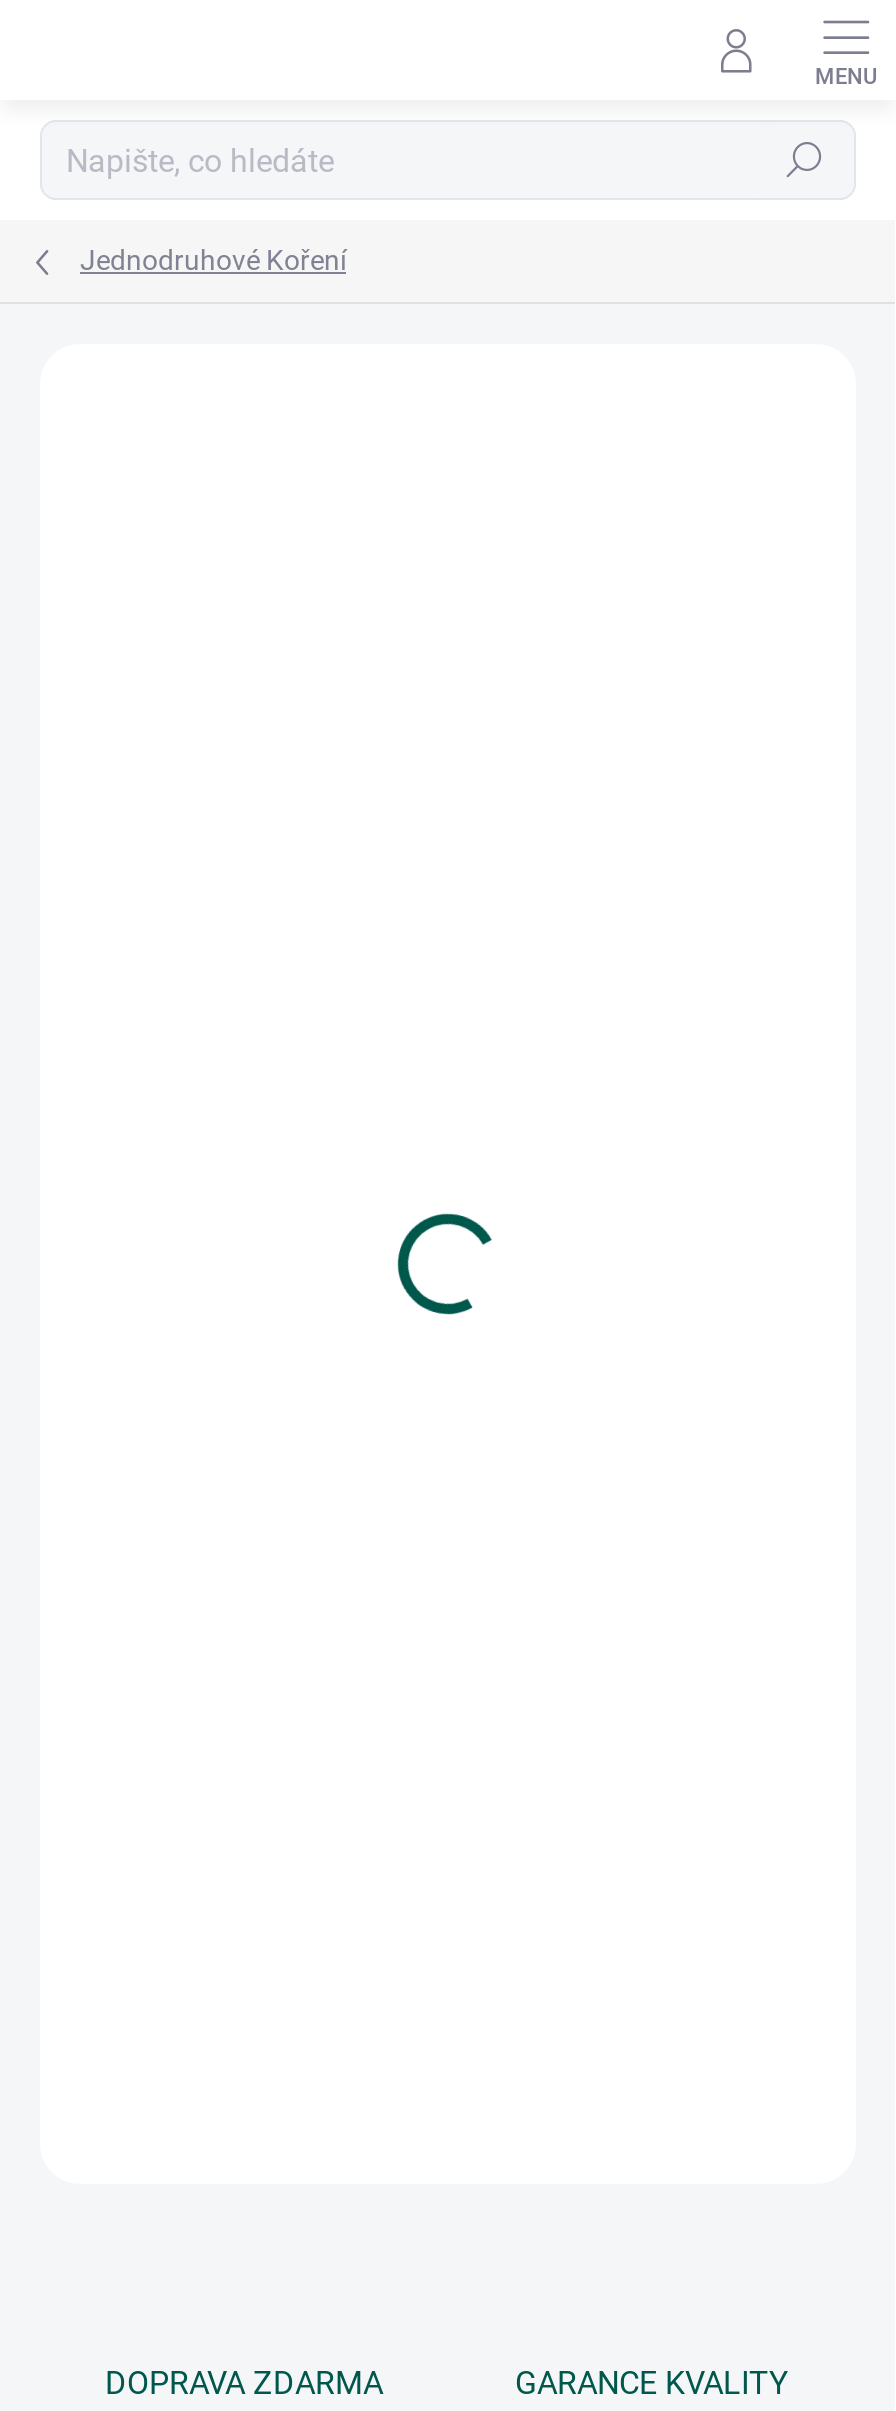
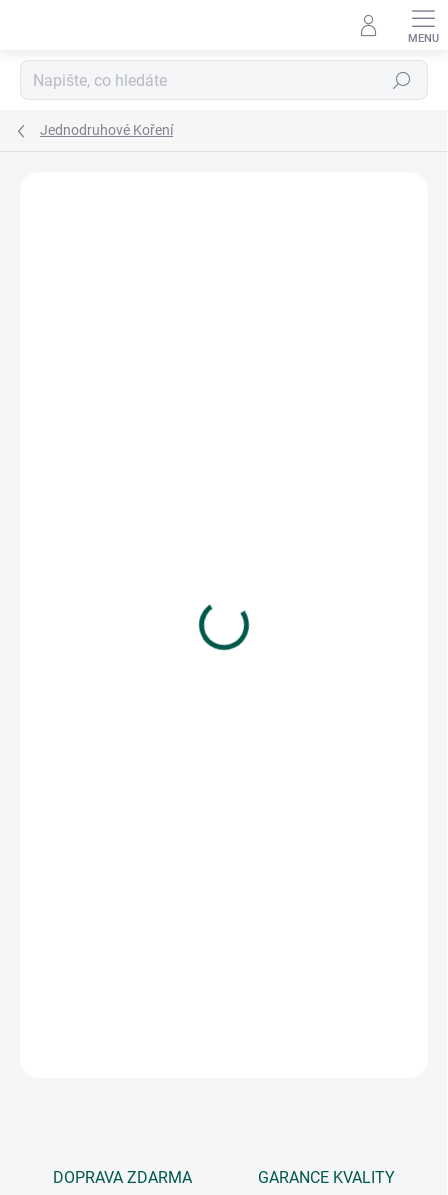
- [image]
+ [image]
